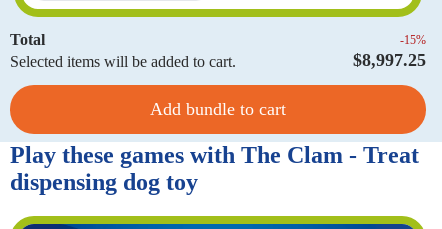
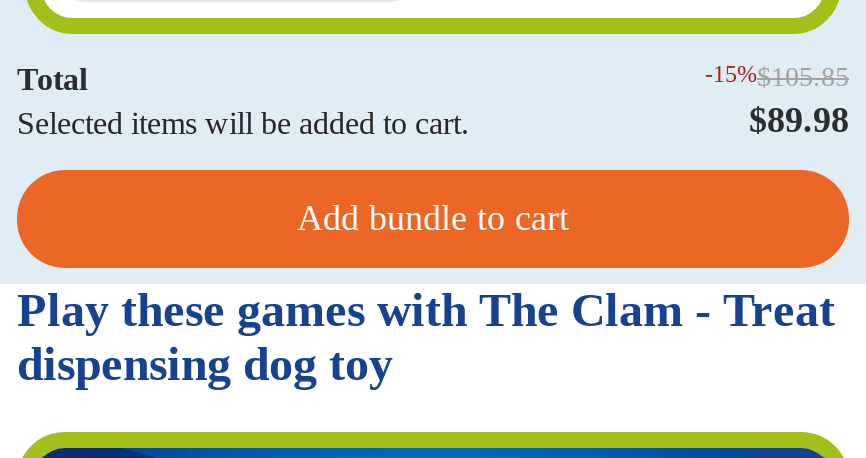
- -15%
- $8,997.25
+ -15%$105.85
+ $89.98
